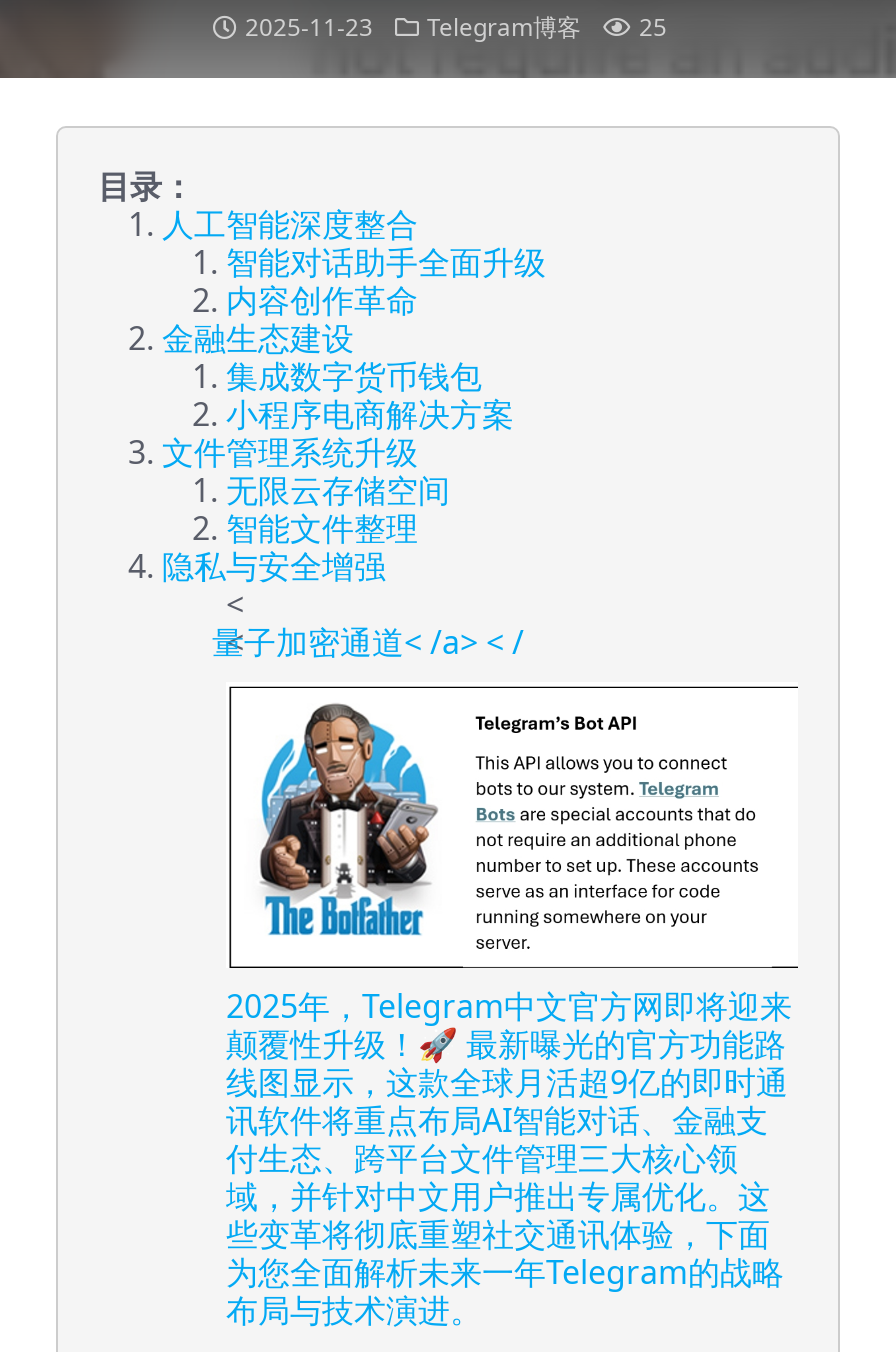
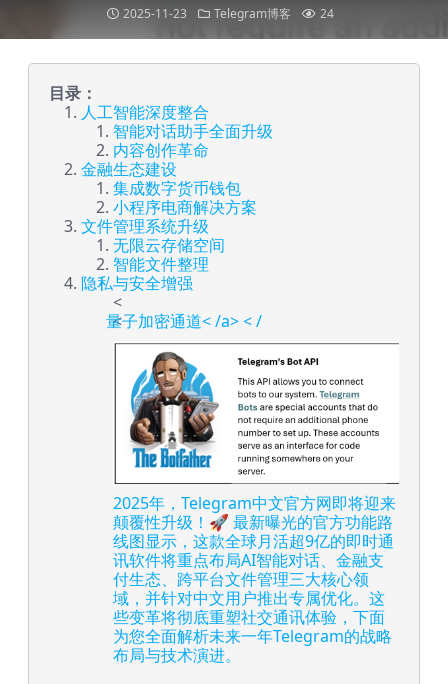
- 2025-11-23 Telegram博客 25
+ 2025-11-23 Telegram博客 24
